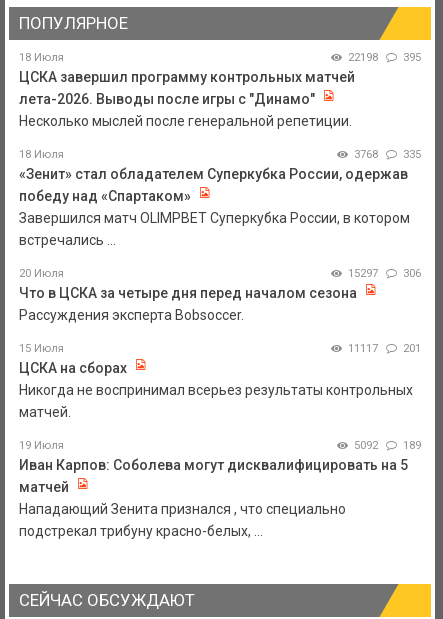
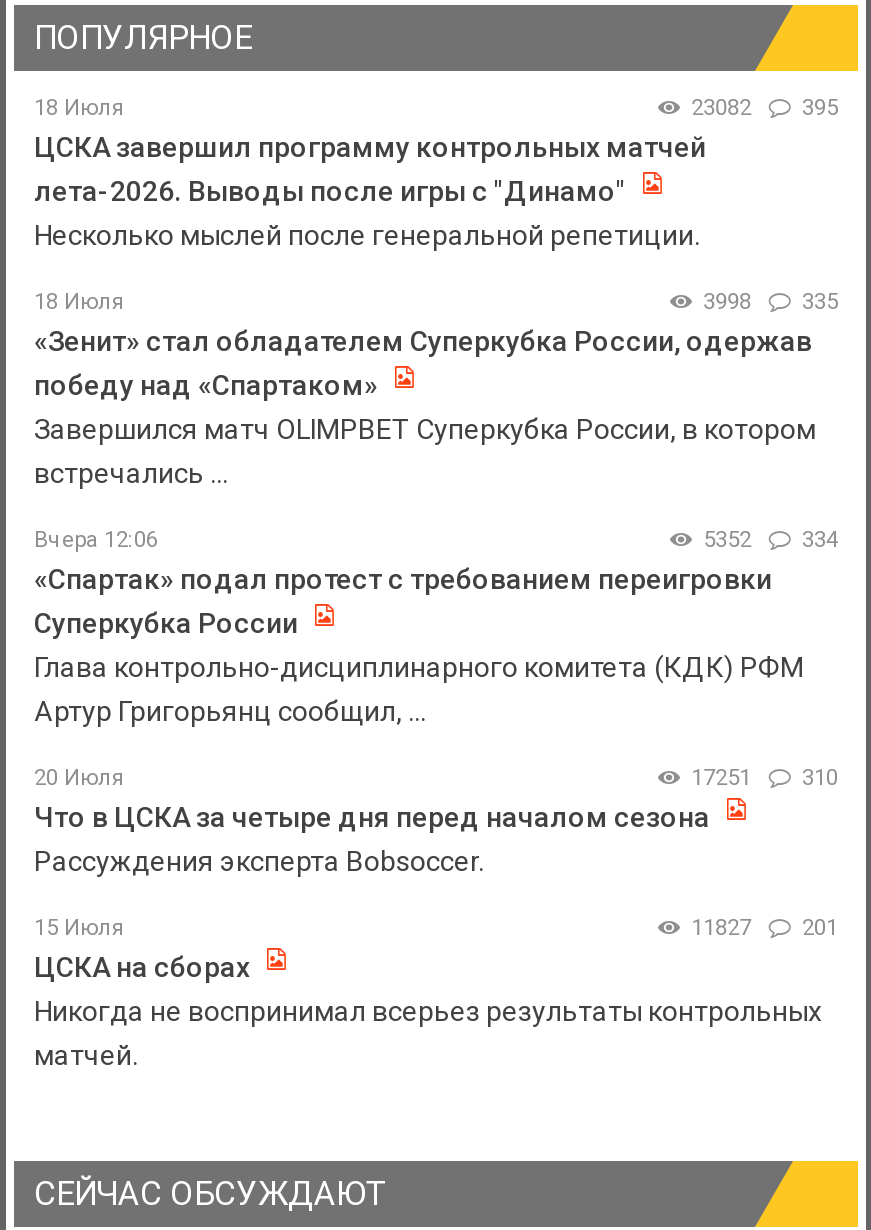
- 22198 395
+ 23082 395

- 3768 335
+ 3998 335

+ Вчера 12:06
+ 5352
+ 334
+ «Спартак» подал протест с требованием переигровки
+ Суперкубка России
+ Глава контрольно-дисциплинарного комитета (КДК) РФМ
+ Артур Григорьянц сообщил, ...

moved down: 20 Июля | Что в ЦСКА за четыре дня перед началом сезона | Рассуждения эксперта Bobsoccer. | 15 Июля | 201 | ЦСКА на сборах | Никогда не воспринимал всерьез результаты контрольных | матчей.

- 15297
+ 17251

- 306
+ 310

- 11117 201
+ 11827 201

- 19 Июля
- 5092
- 189
- Иван Карпов: Соболева могут дисквалифицировать на 5
- матчей
- Нападающий Зенита признался , что специально
- подстрекал трибуну красно-белых, ...
